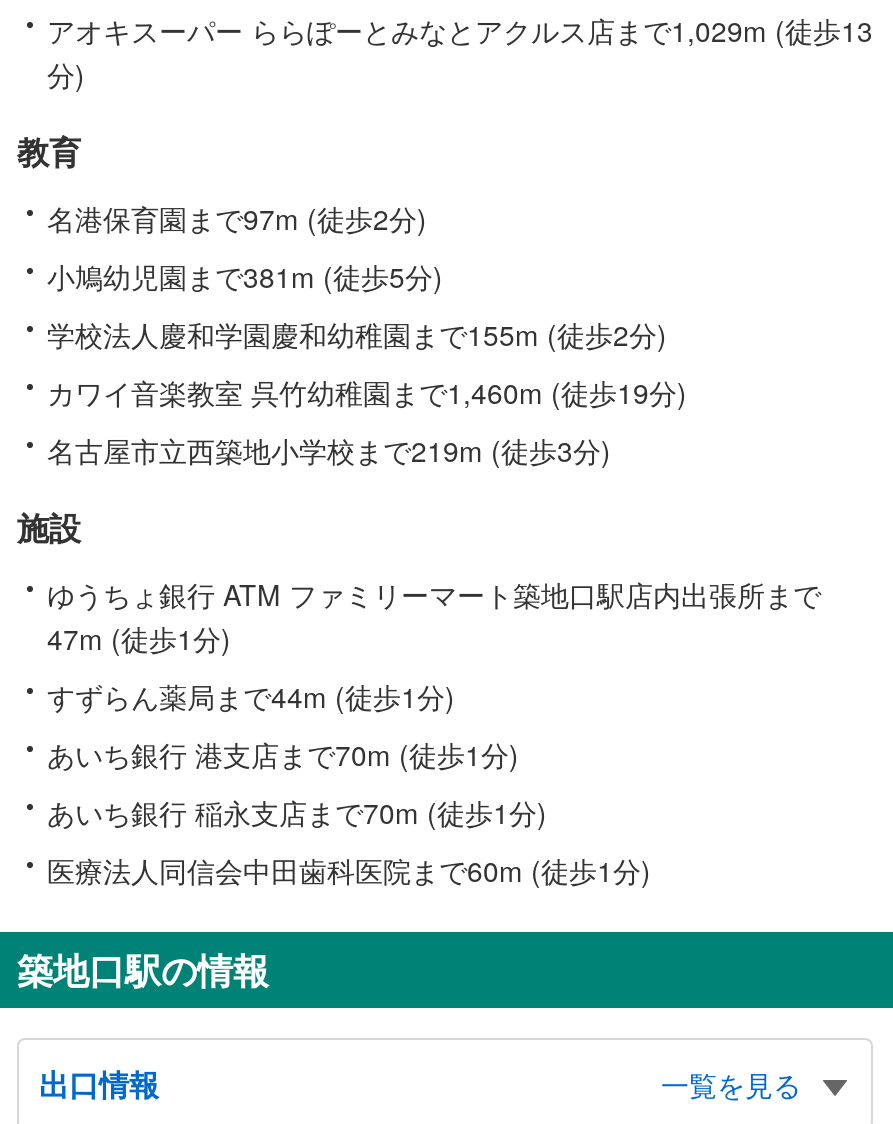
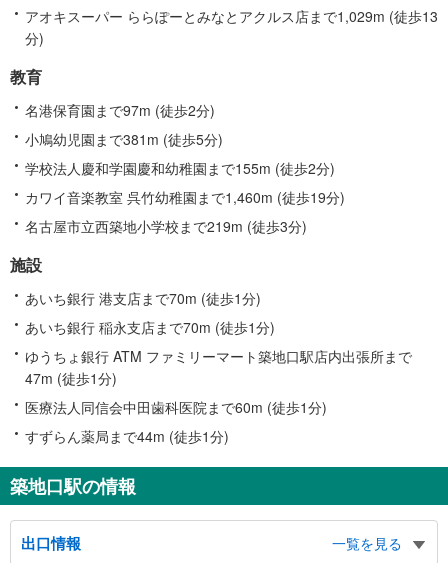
moved down: ゆうちょ銀行 ATM ファミリーマート築地口駅店内出張所まで | 47m (徒歩1分)

moved down: すずらん薬局まで44m (徒歩1分)

moved up: あいち銀行 港支店まで70m (徒歩1分) | あいち銀行 稲永支店まで70m (徒歩1分)

moved up: 医療法人同信会中田歯科医院まで60m (徒歩1分)
